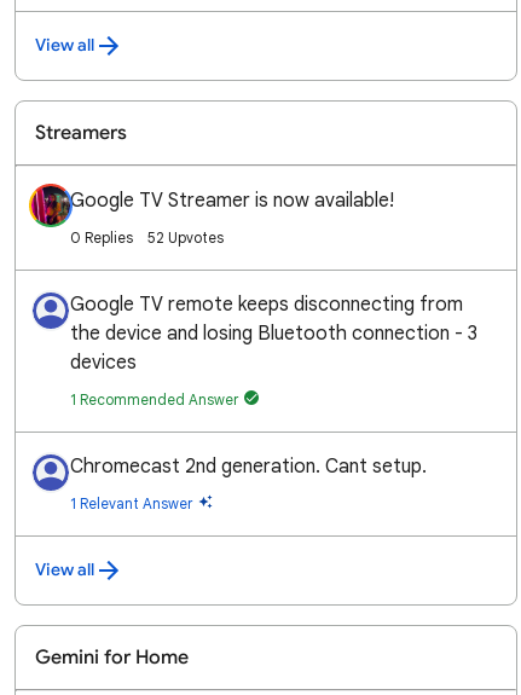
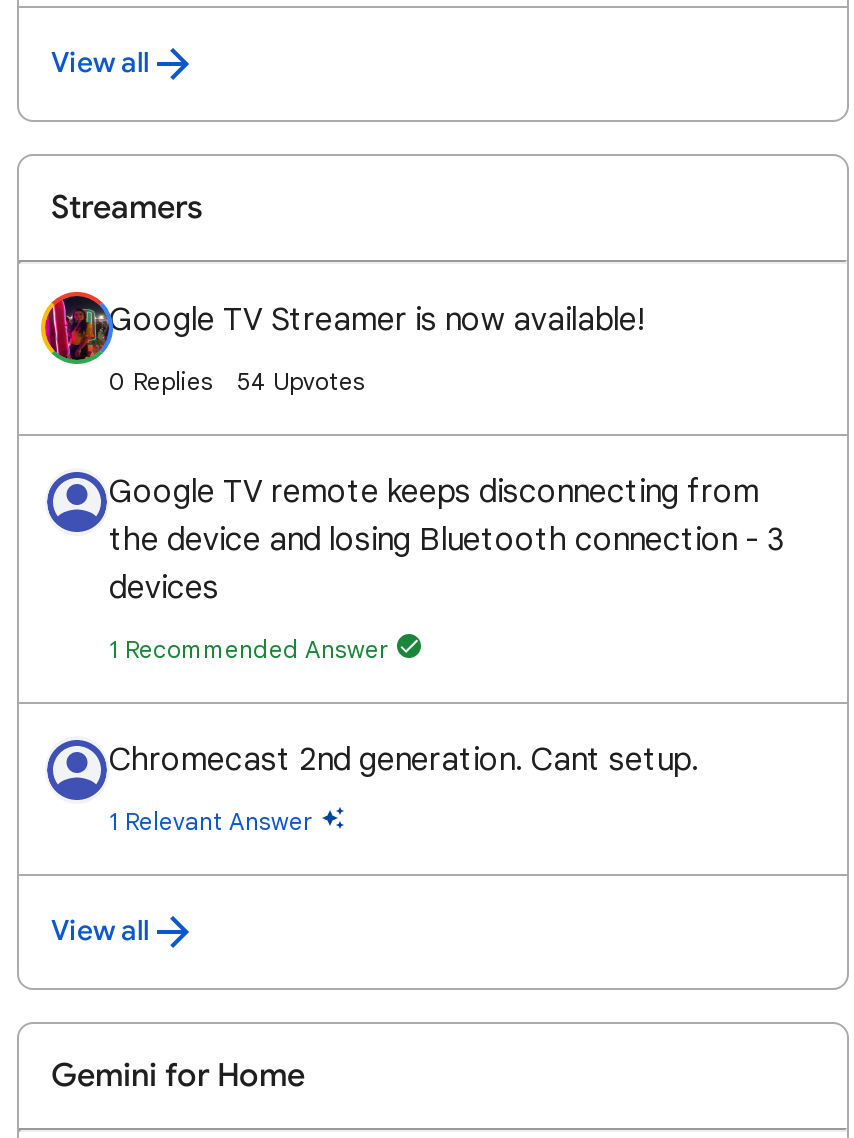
- 52 Upvotes
+ 54 Upvotes
